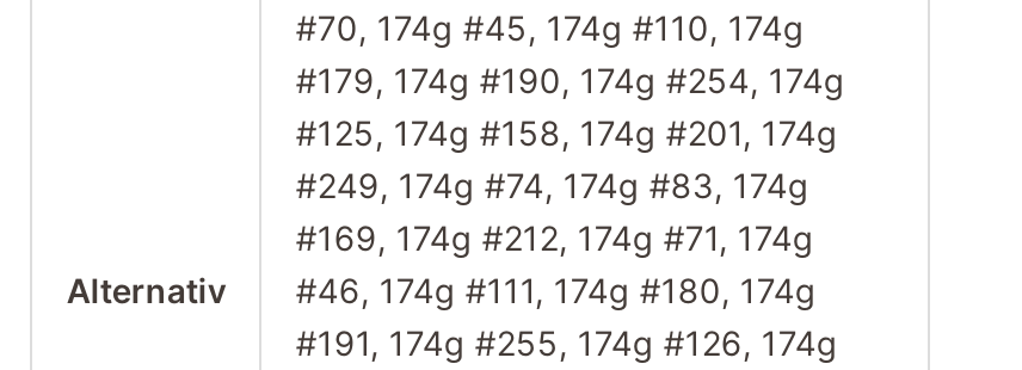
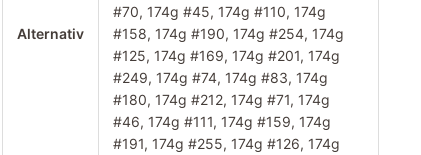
- #179, 174g #190, 174g #254, 174g
+ #158, 174g #190, 174g #254, 174g

- #125, 174g #158, 174g #201, 174g
+ #125, 174g #169, 174g #201, 174g

- #169, 174g #212, 174g #71, 174g
+ #180, 174g #212, 174g #71, 174g

moved up: Alternativ

- #46, 174g #111, 174g #180, 174g
+ #46, 174g #111, 174g #159, 174g
